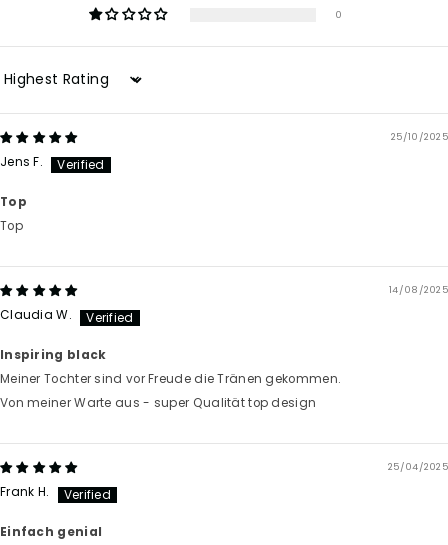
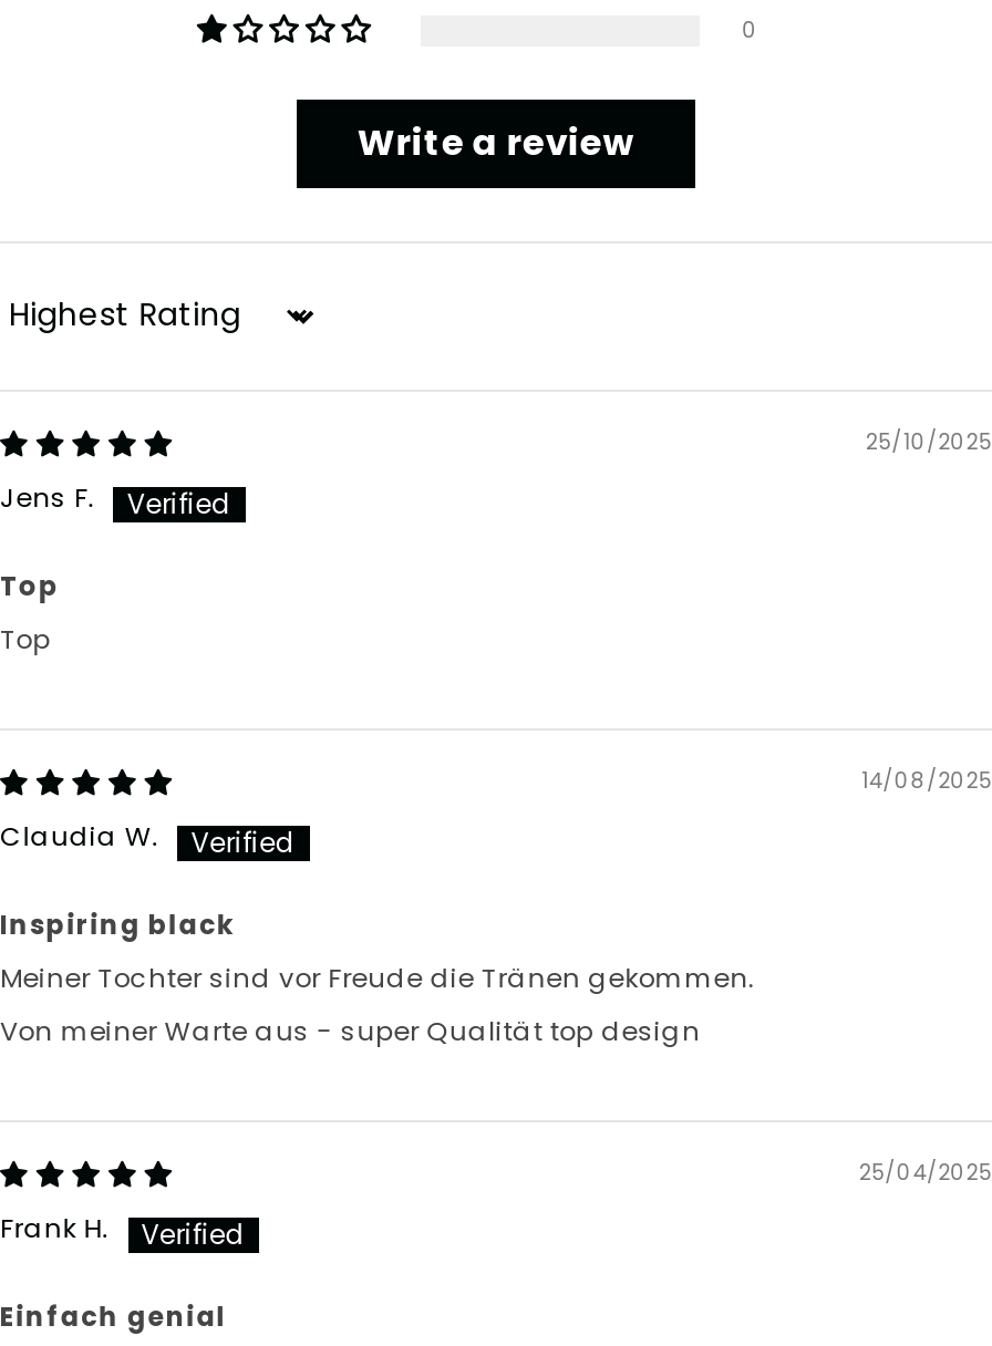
+ Write a review
